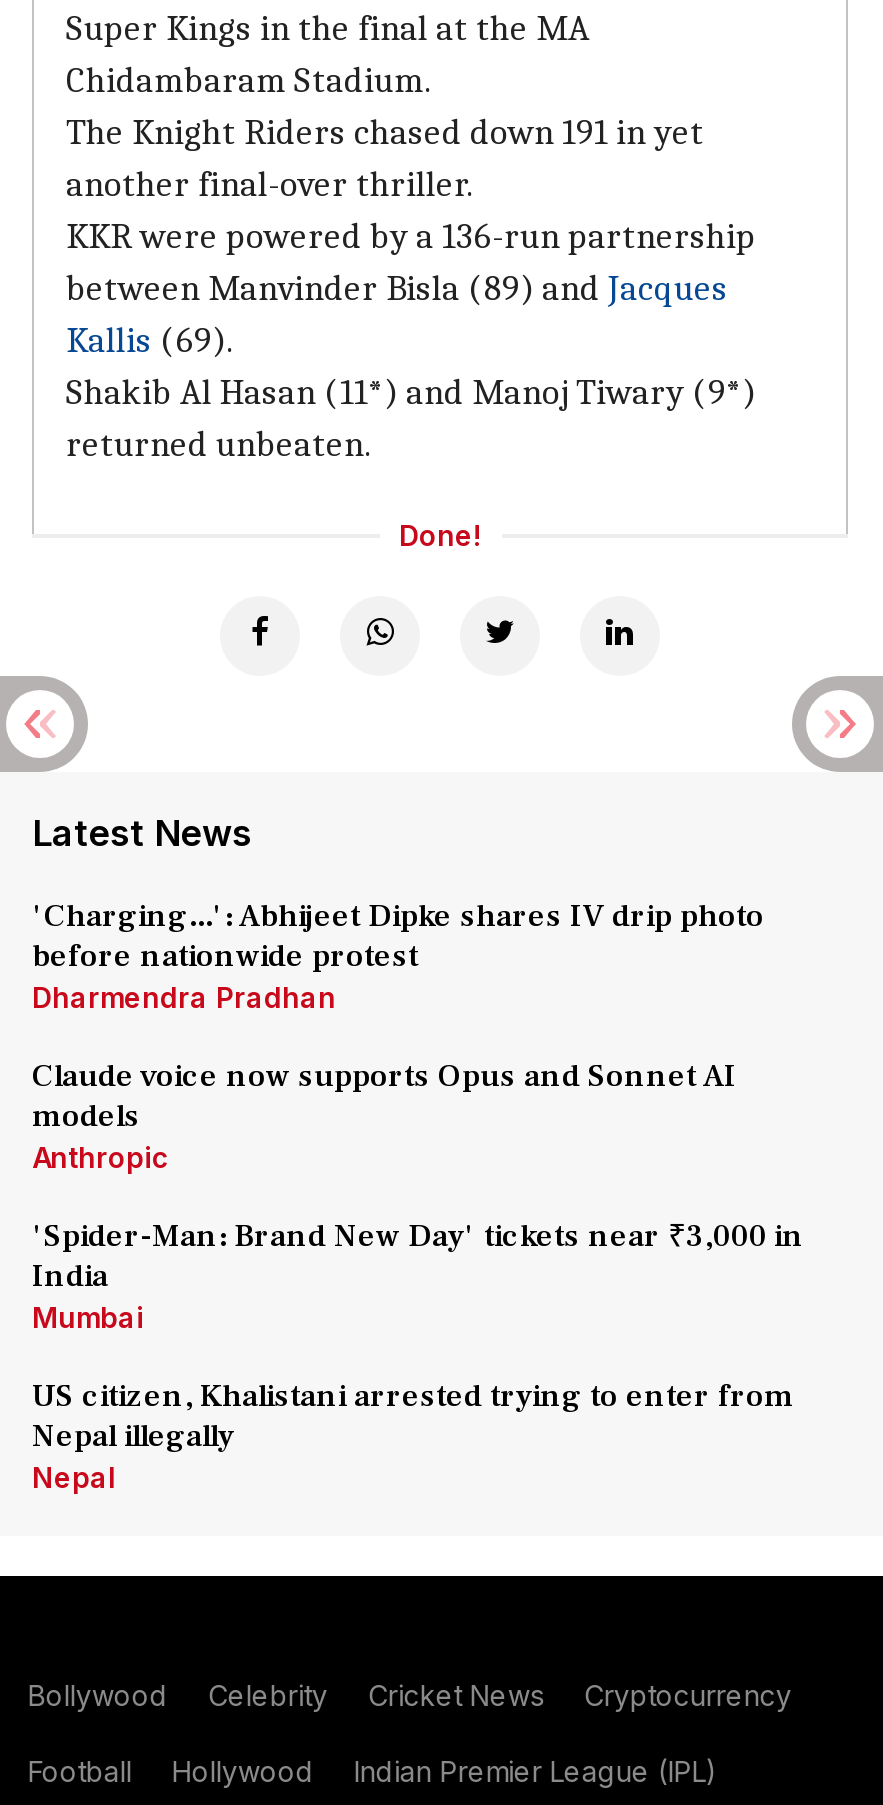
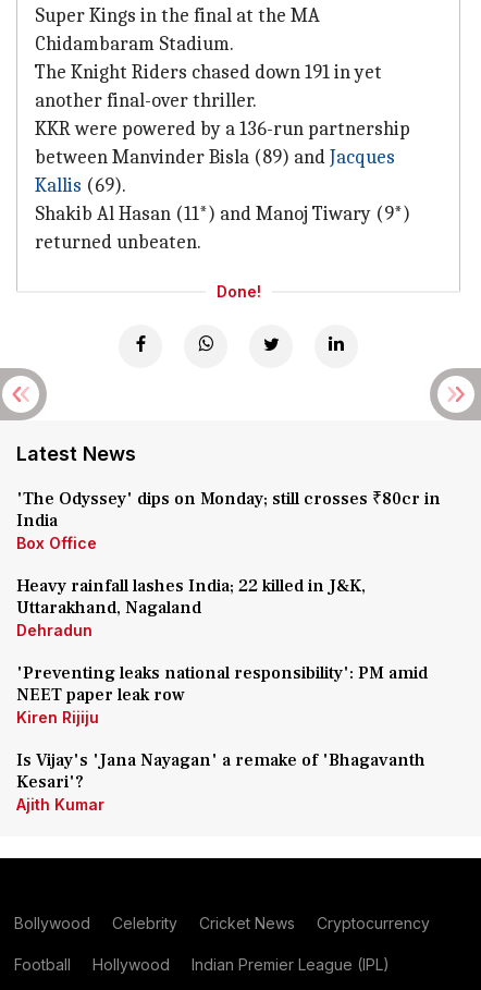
- 'Charging...': Abhijeet Dipke shares IV drip photo
- before nationwide protest
- Dharmendra Pradhan
- Claude voice now supports Opus and Sonnet AI
- models
- Anthropic
- 'Spider-Man: Brand New Day' tickets near ₹3,000 in
+ 'The Odyssey' dips on Monday; still crosses ₹80cr in

moved up: India

- Mumbai
- US citizen, Khalistani arrested trying to enter from
- Nepal illegally
- Nepal
+ Box Office
+ Heavy rainfall lashes India; 22 killed in J&K,
+ Uttarakhand, Nagaland
+ Dehradun
+ 'Preventing leaks national responsibility': PM amid
+ NEET paper leak row
+ Kiren Rijiju
+ Is Vijay's 'Jana Nayagan' a remake of 'Bhagavanth
+ Kesari'?
+ Ajith Kumar
